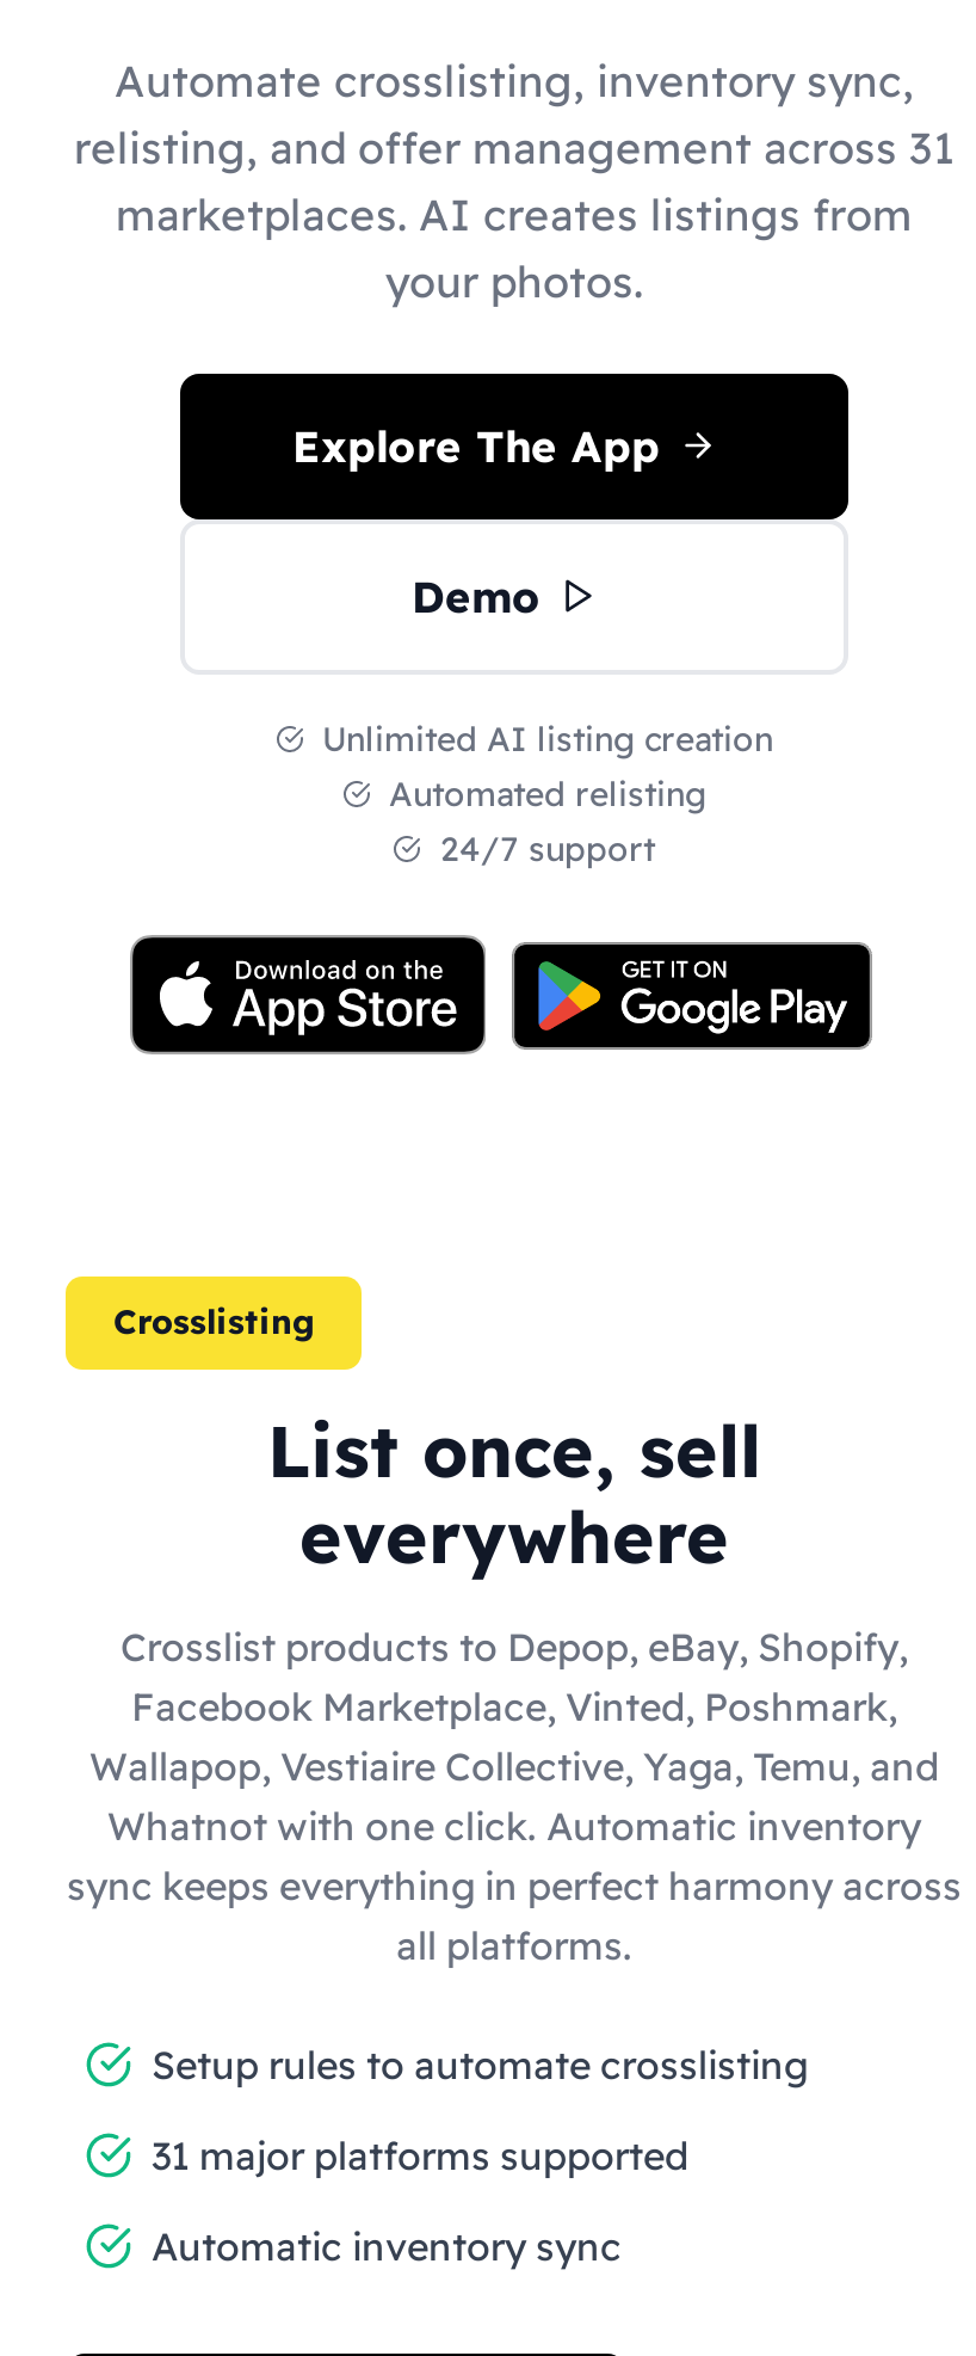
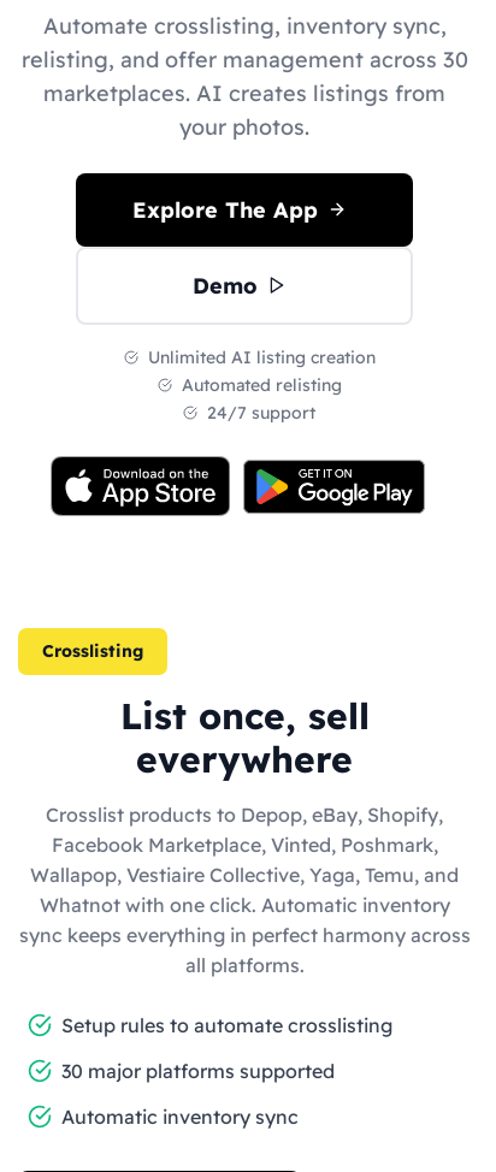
- relisting, and offer management across 31
+ relisting, and offer management across 30

- 31 major platforms supported
+ 30 major platforms supported
